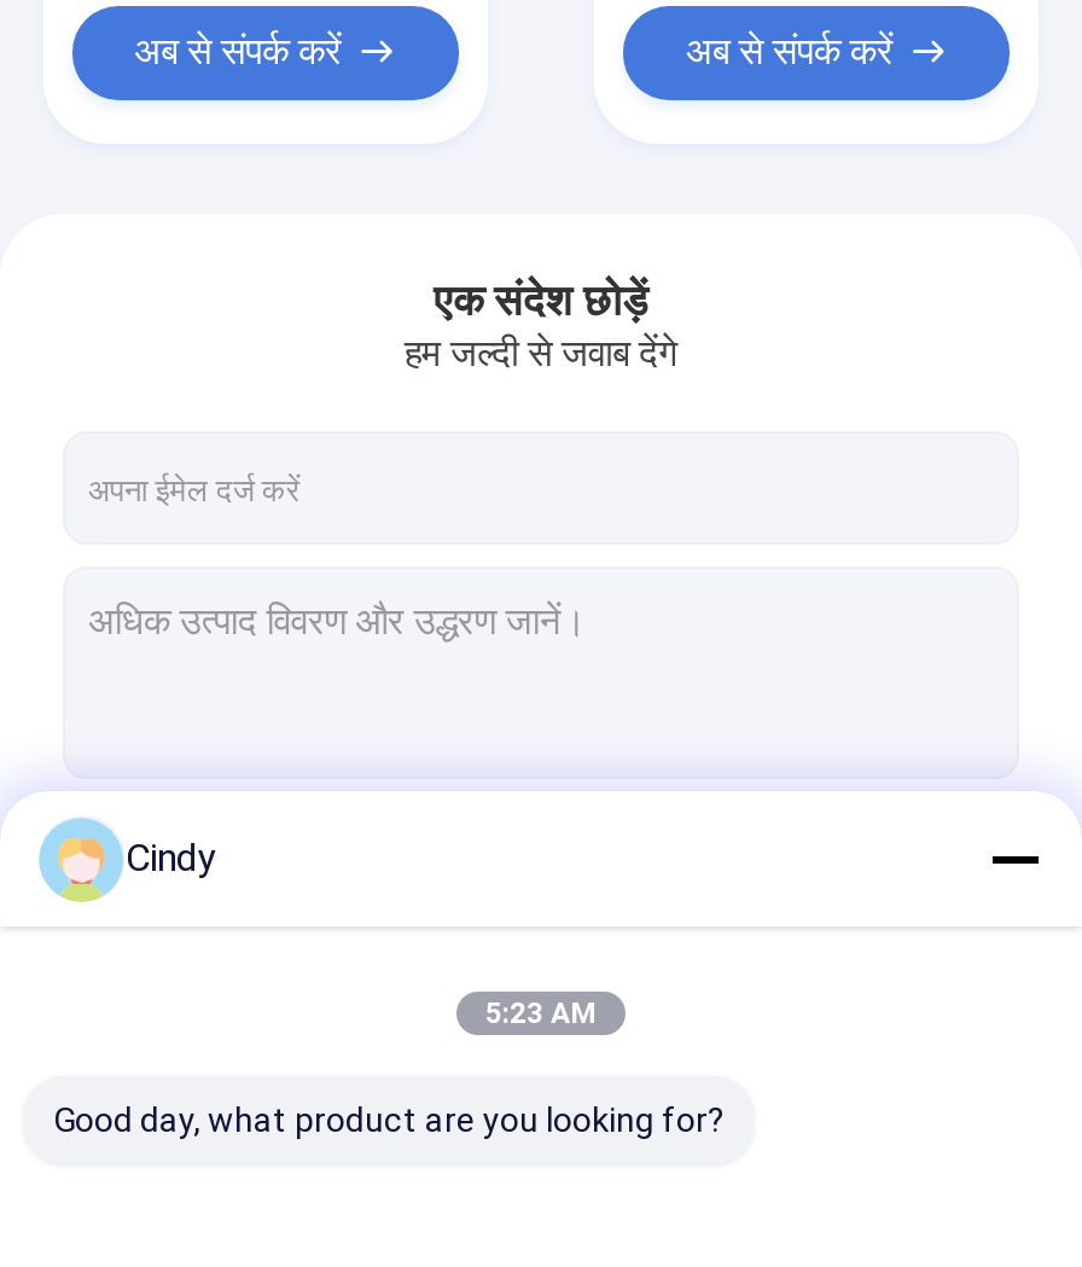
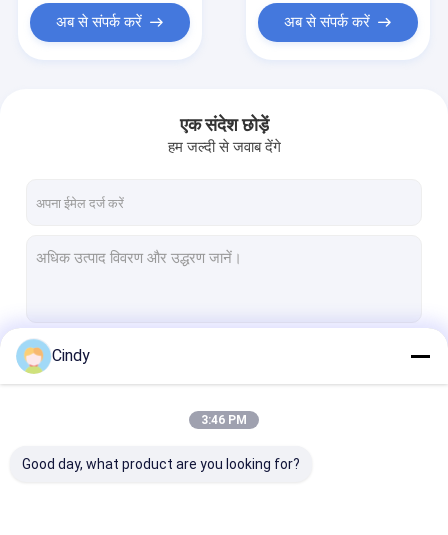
- 5:23 AM
+ 3:46 PM
